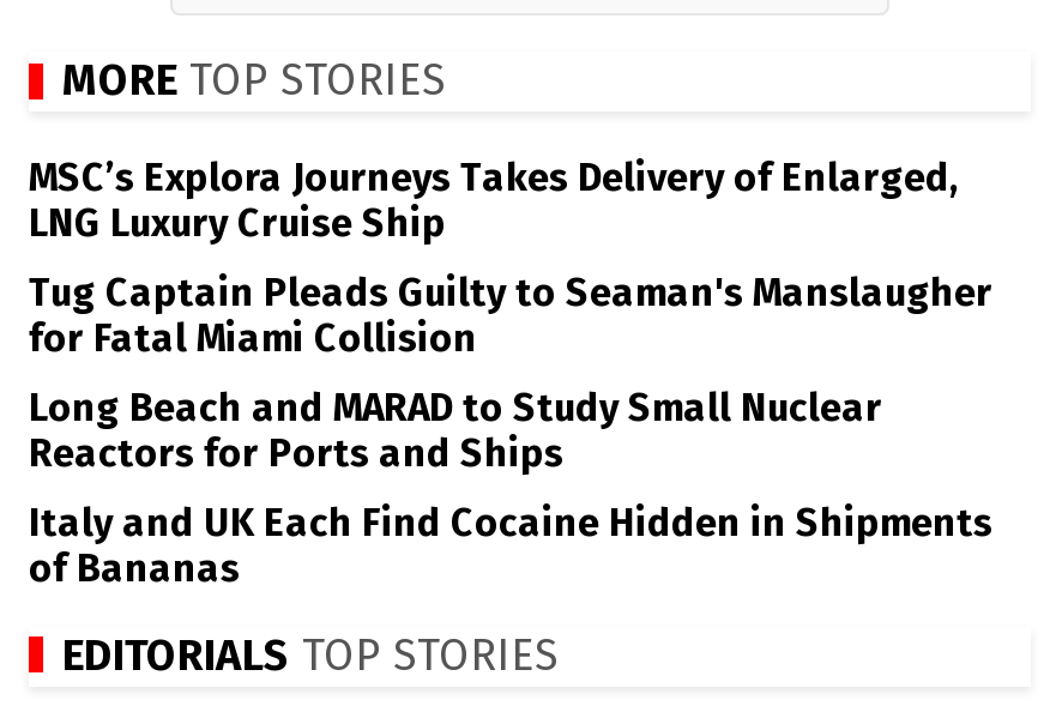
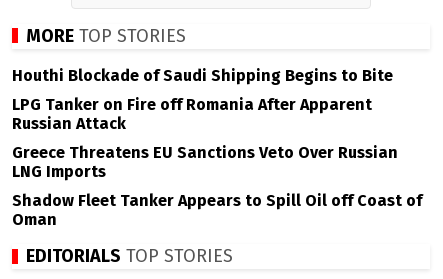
- MSC’s Explora Journeys Takes Delivery of Enlarged,
- LNG Luxury Cruise Ship
+ Houthi Blockade of Saudi Shipping Begins to Bite

- Tug Captain Pleads Guilty to Seaman's Manslaugher
- for Fatal Miami Collision
+ LPG Tanker on Fire off Romania After Apparent
+ Russian Attack

- Long Beach and MARAD to Study Small Nuclear
- Reactors for Ports and Ships
+ Greece Threatens EU Sanctions Veto Over Russian
+ LNG Imports

- Italy and UK Each Find Cocaine Hidden in Shipments
- of Bananas
+ Shadow Fleet Tanker Appears to Spill Oil off Coast of
+ Oman
